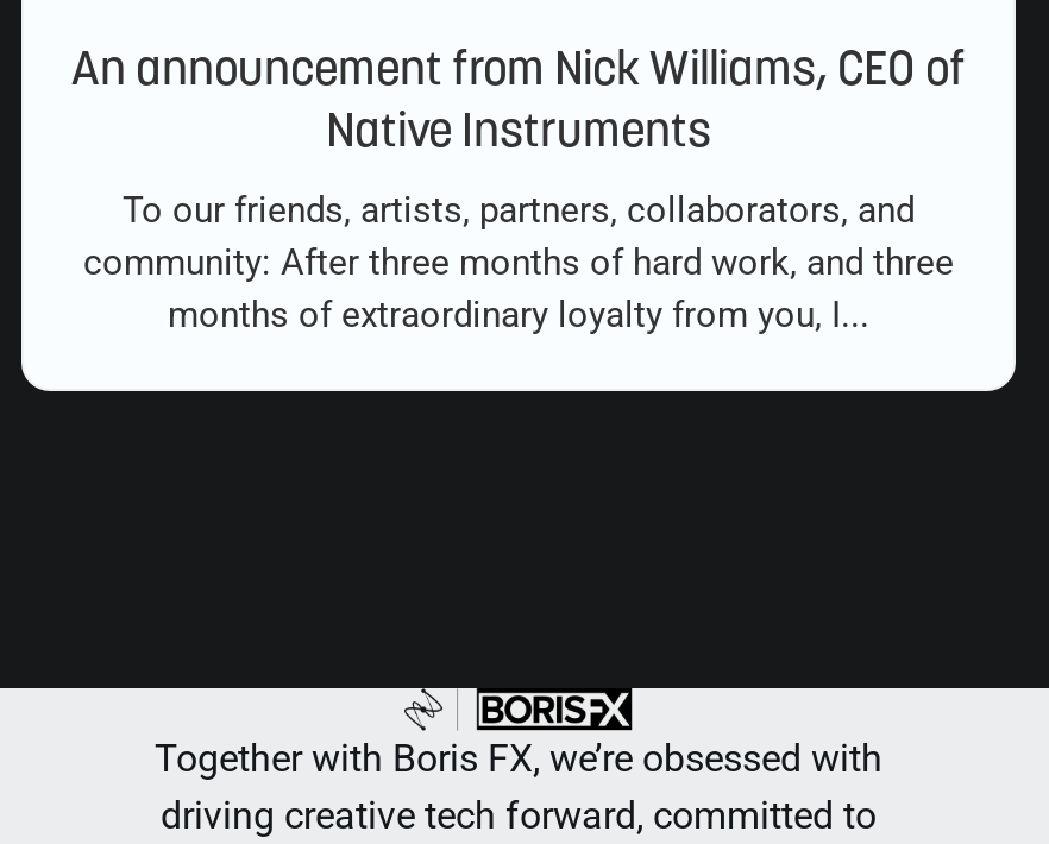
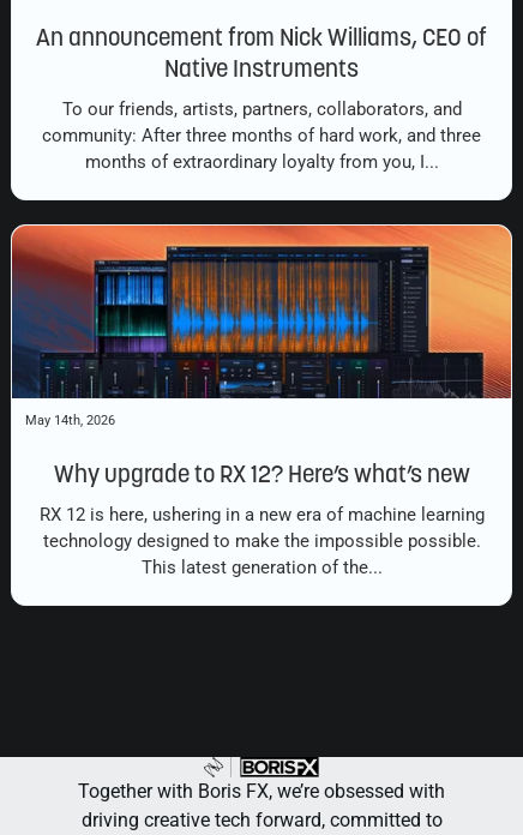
+ [image]
+ May 14th, 2026

+ RX 12 is here, ushering in a new era of machine learning
+ technology designed to make the impossible possible.
+ This latest generation of the...

+ Why upgrade to RX 12? Here’s what’s new
